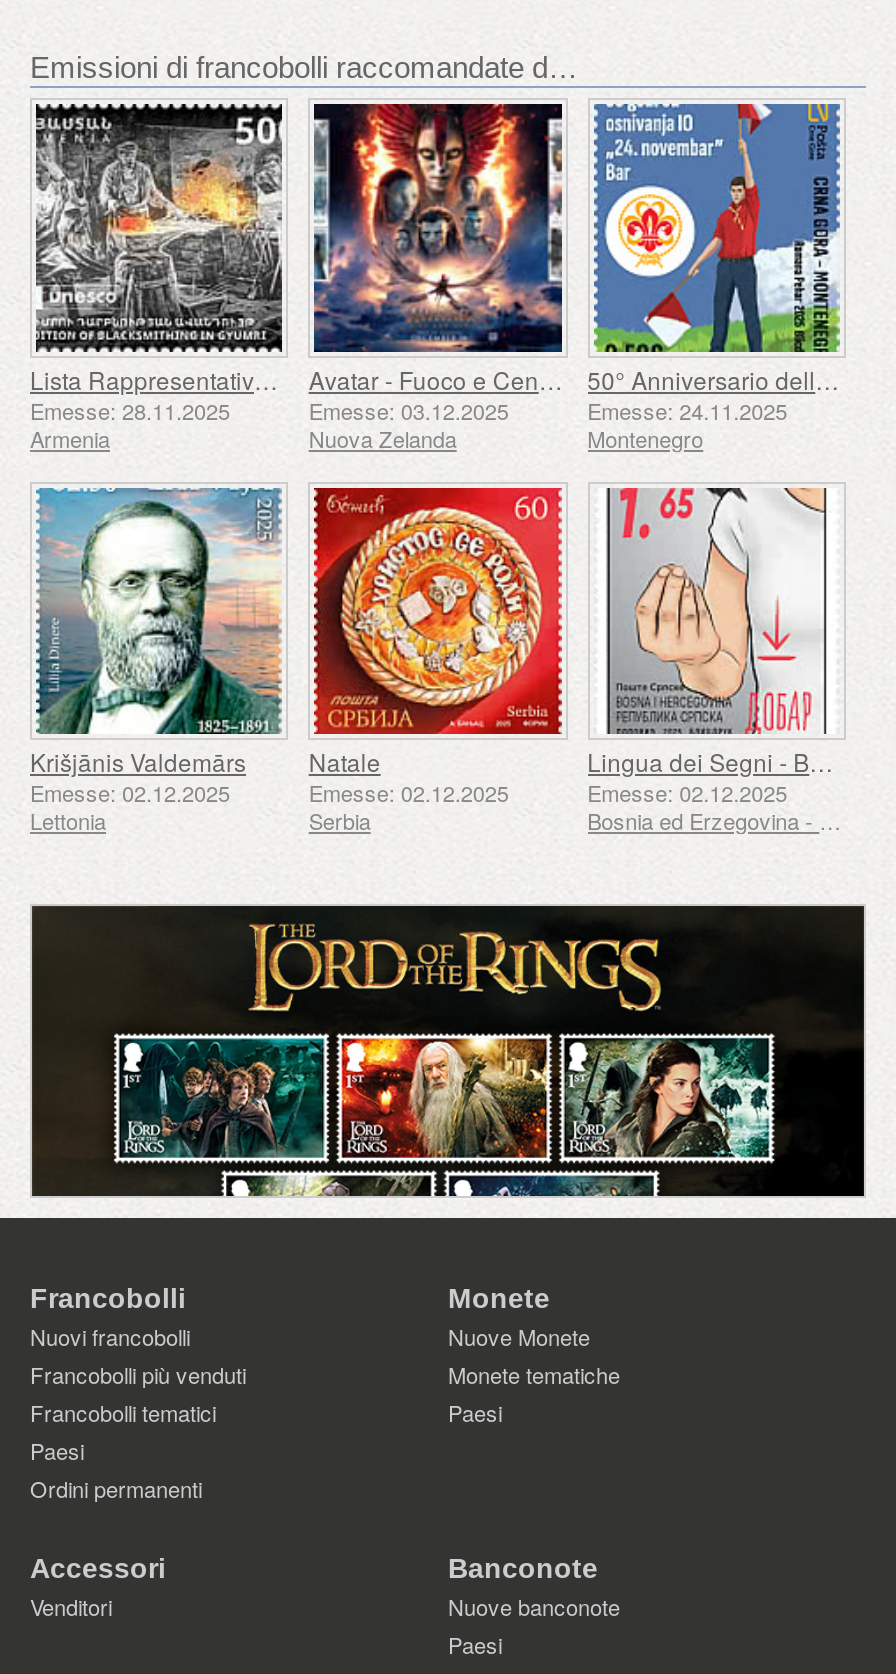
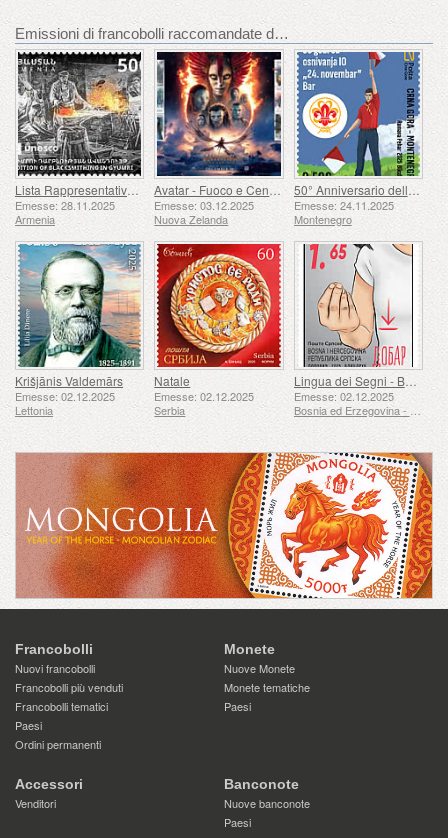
- [image]
+ [image]
